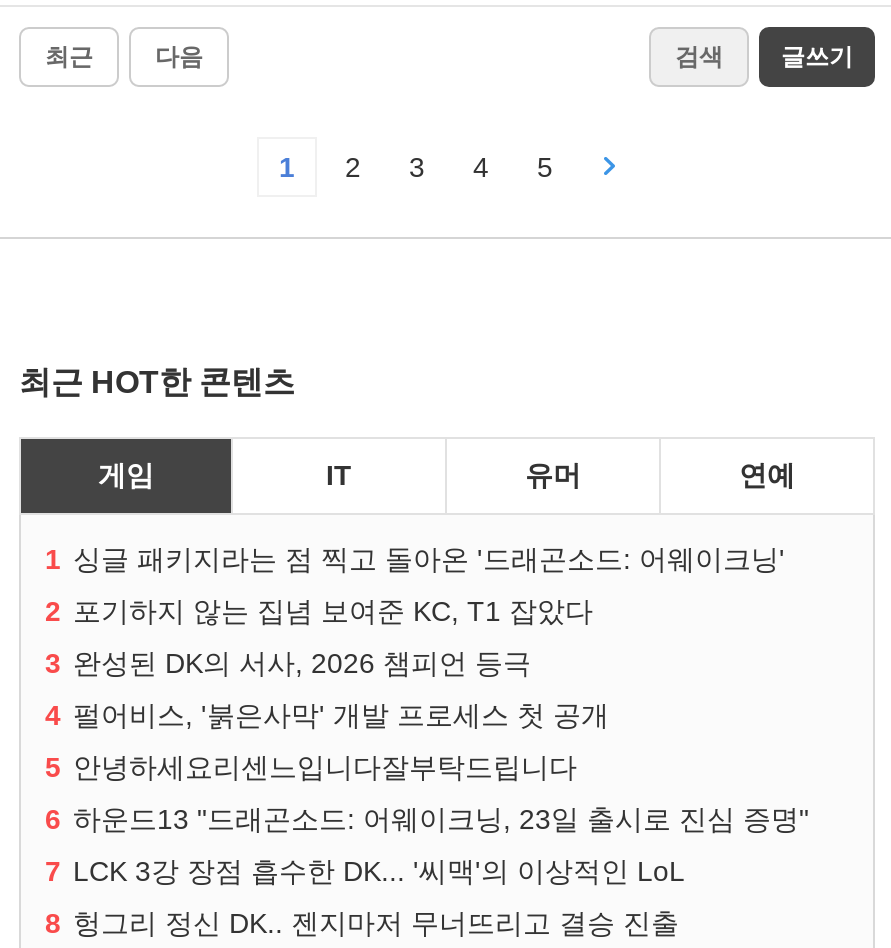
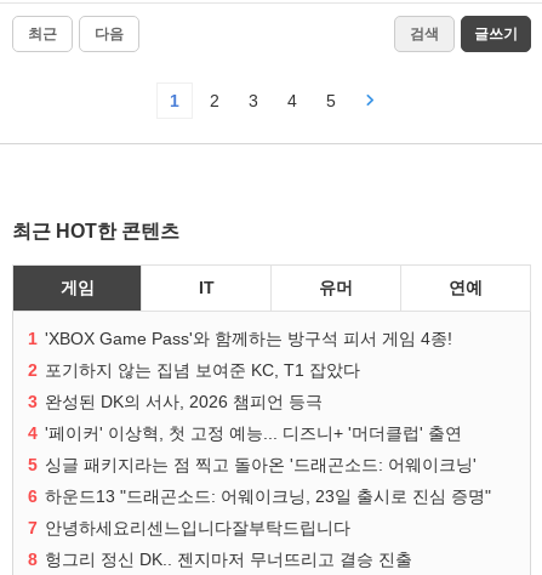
- 1 싱글 패키지라는 점 찍고 돌아온 '드래곤소드: 어웨이크닝'
+ 1 'XBOX Game Pass'와 함께하는 방구석 피서 게임 4종!

- 4 펄어비스, '붉은사막' 개발 프로세스 첫 공개
+ 4 '페이커' 이상혁, 첫 고정 예능... 디즈니+ '머더클럽' 출연

- 5 안녕하세요리센느입니다잘부탁드립니다
+ 5 싱글 패키지라는 점 찍고 돌아온 '드래곤소드: 어웨이크닝'

- 7 LCK 3강 장점 흡수한 DK... '씨맥'의 이상적인 LoL
+ 7 안녕하세요리센느입니다잘부탁드립니다
